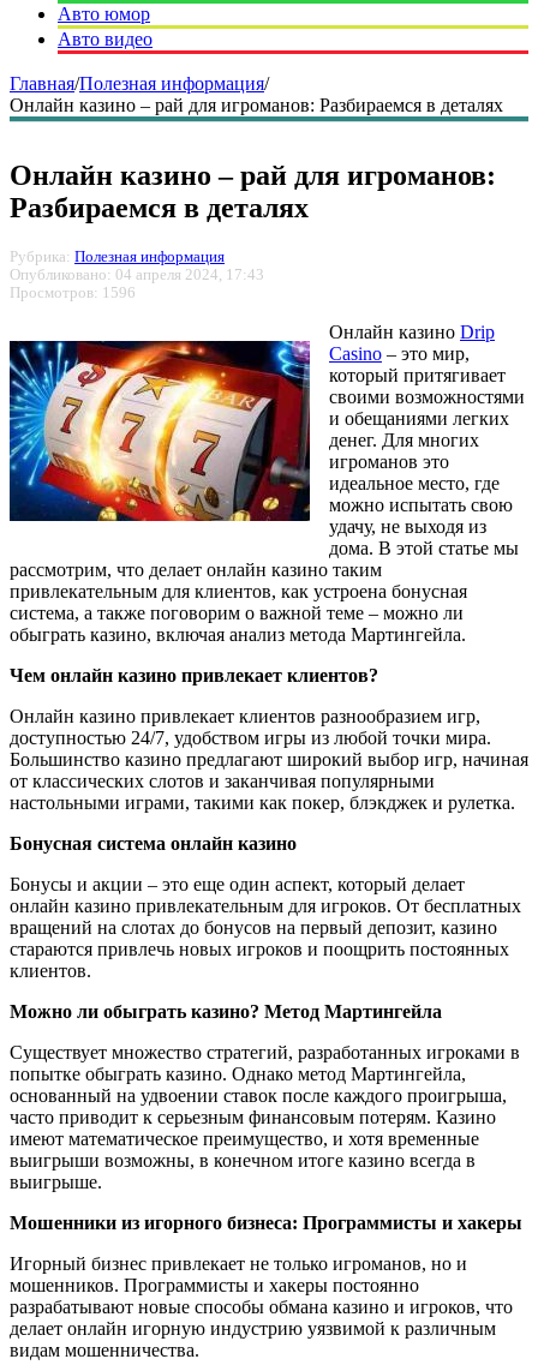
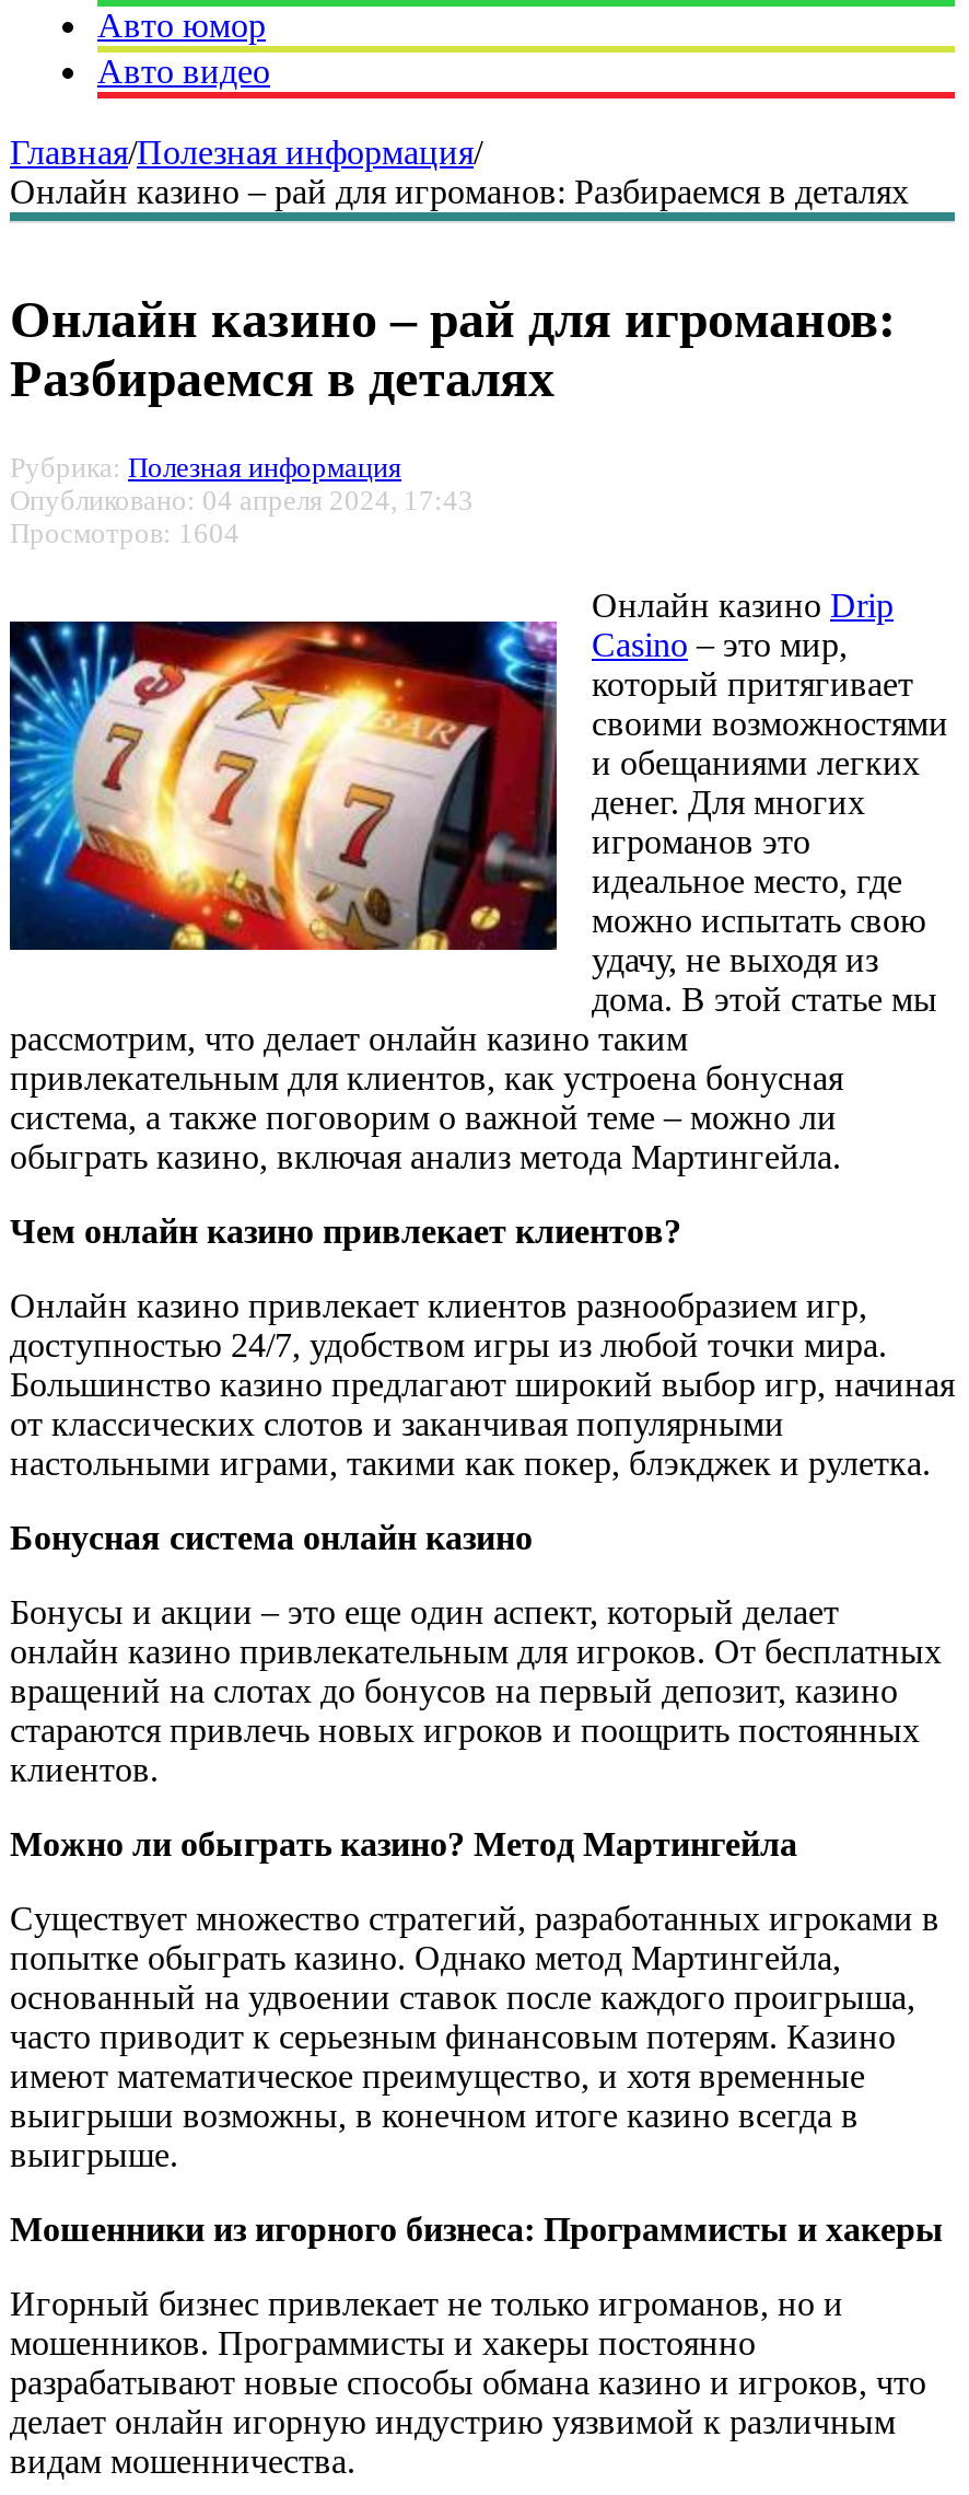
- Просмотров: 1596
+ Просмотров: 1604
